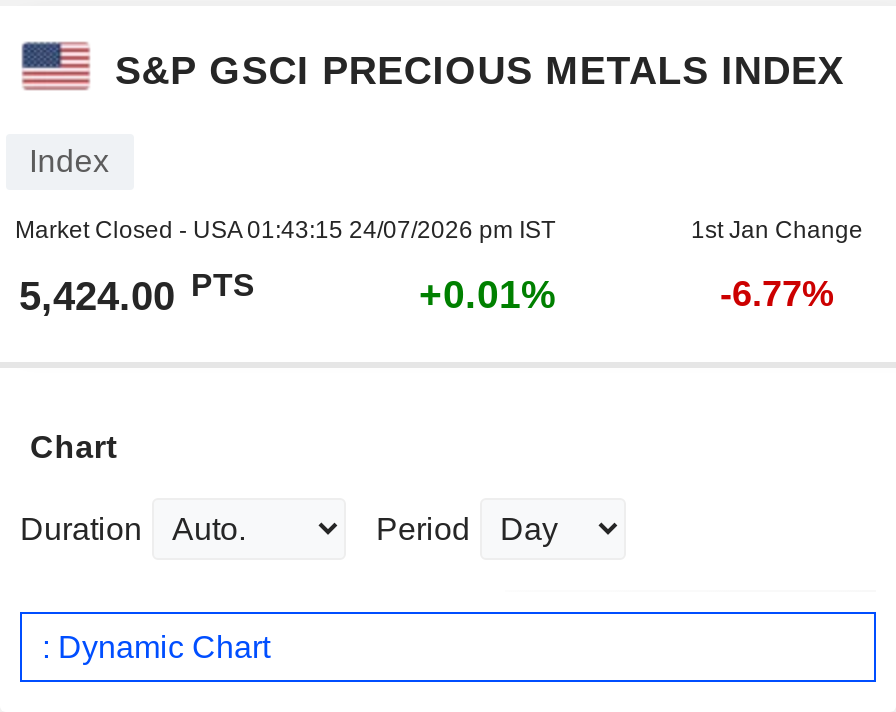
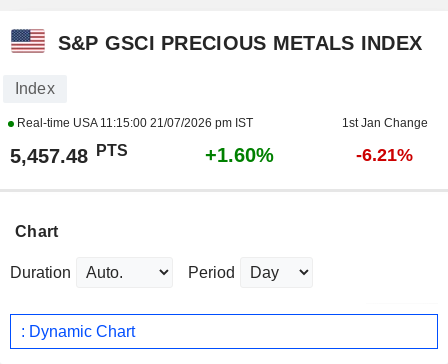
- Market Closed - USA 01:43:15 24/07/2026 pm IST
+ Real-time USA 11:15:00 21/07/2026 pm IST

- 5,424.00 PTS
+ 5,457.48 PTS

- +0.01%
+ +1.60%

- -6.77%
+ -6.21%
